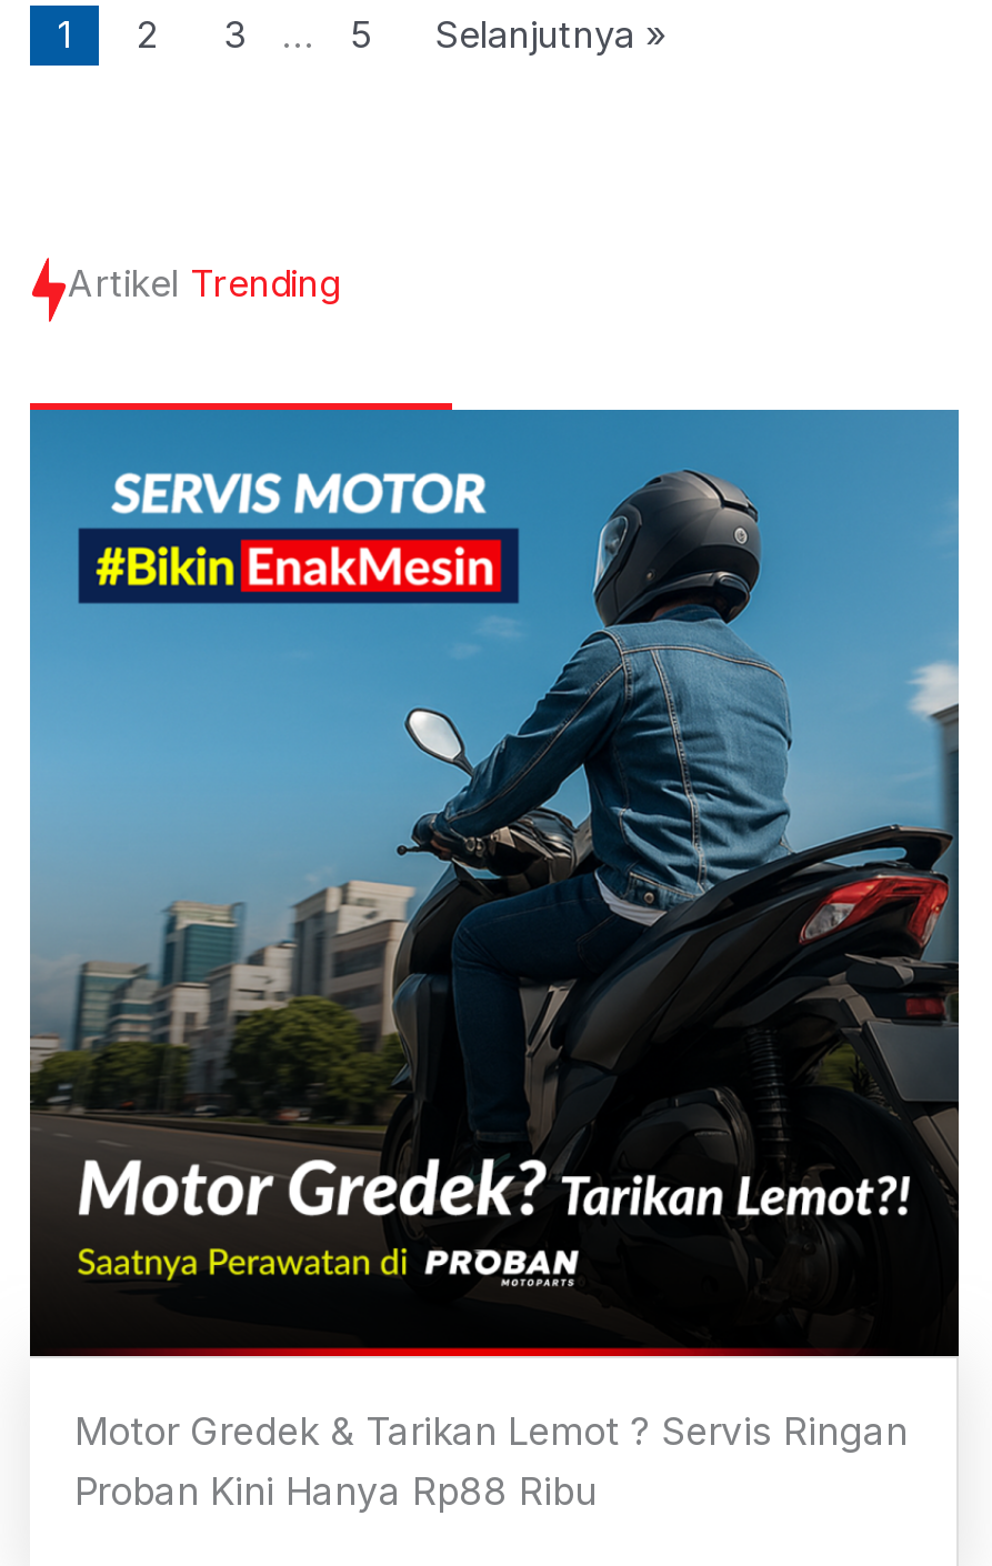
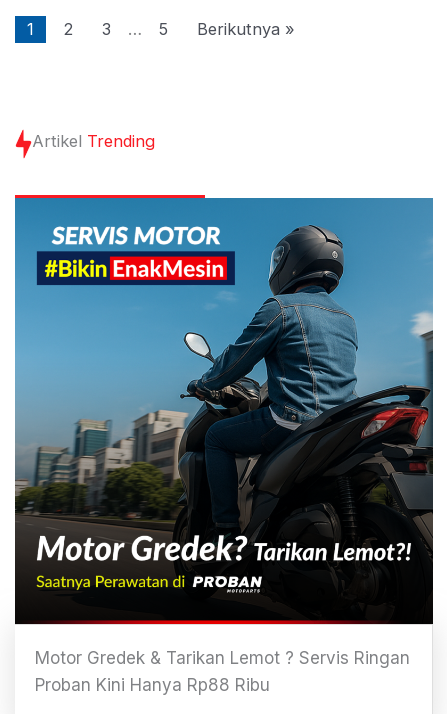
- Selanjutnya »
+ Berikutnya »
